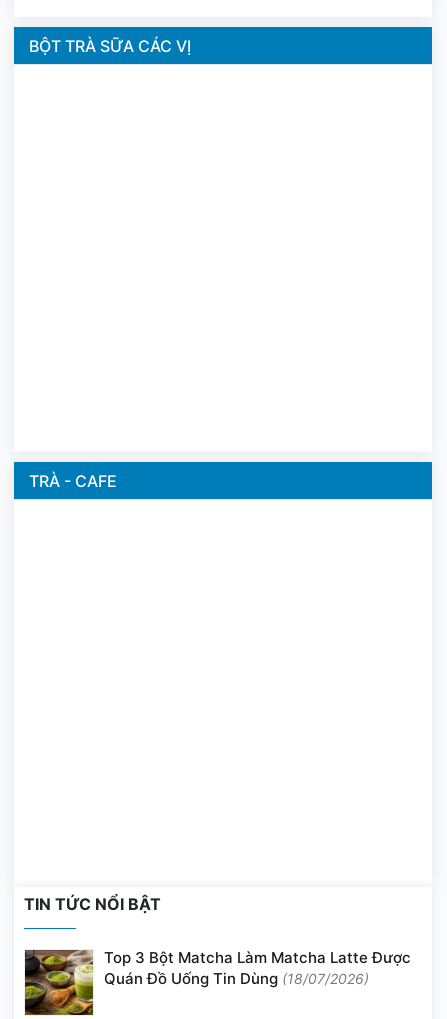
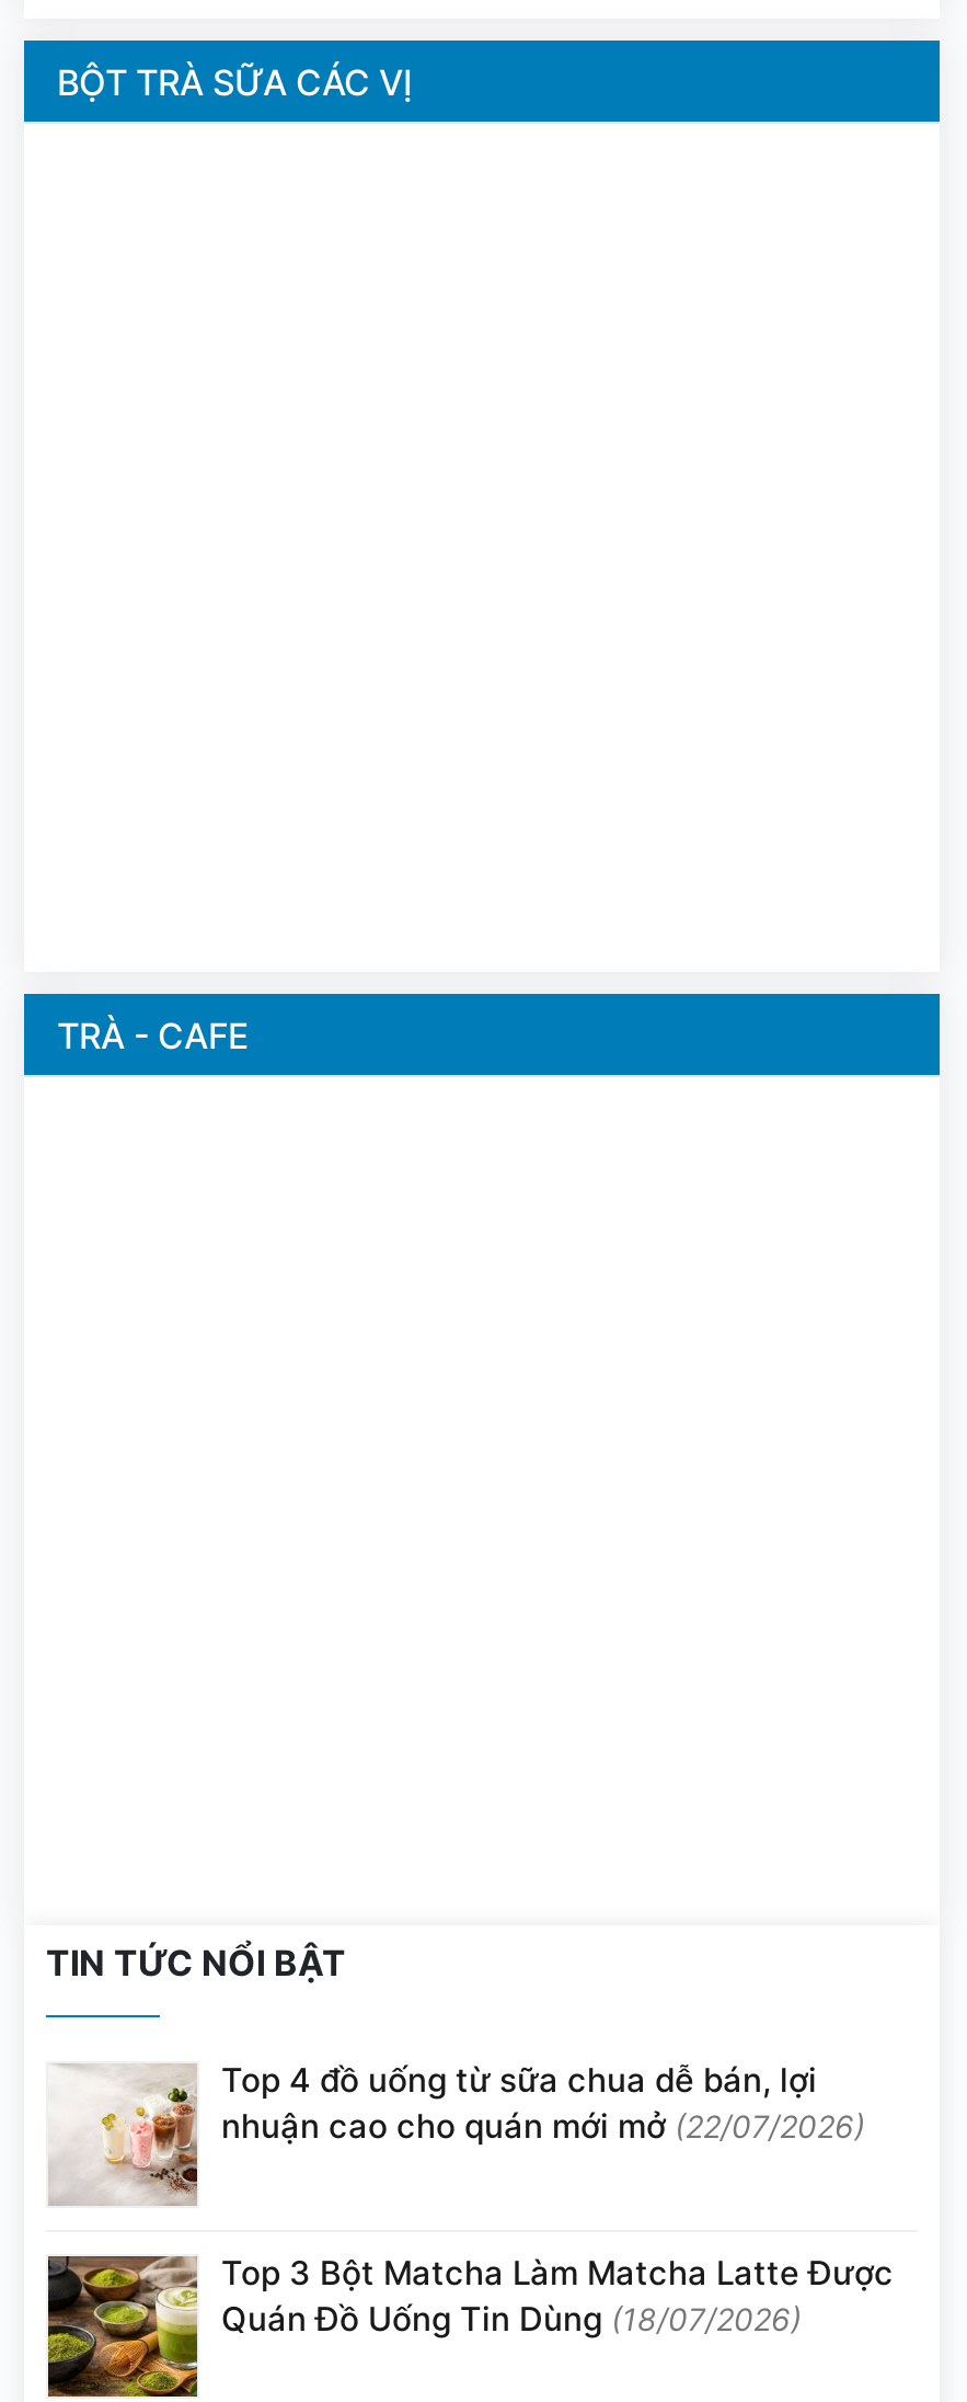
+ [image]
+ Top 4 đồ uống từ sữa chua dễ bán, lợi
+ nhuận cao cho quán mới mở (22/07/2026)
